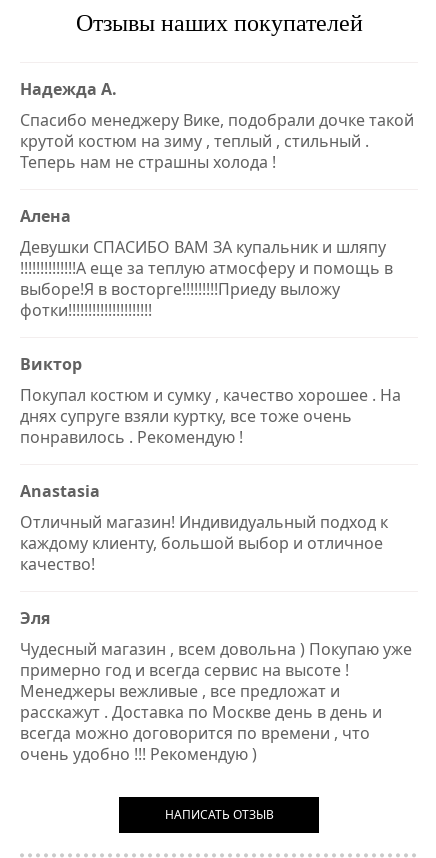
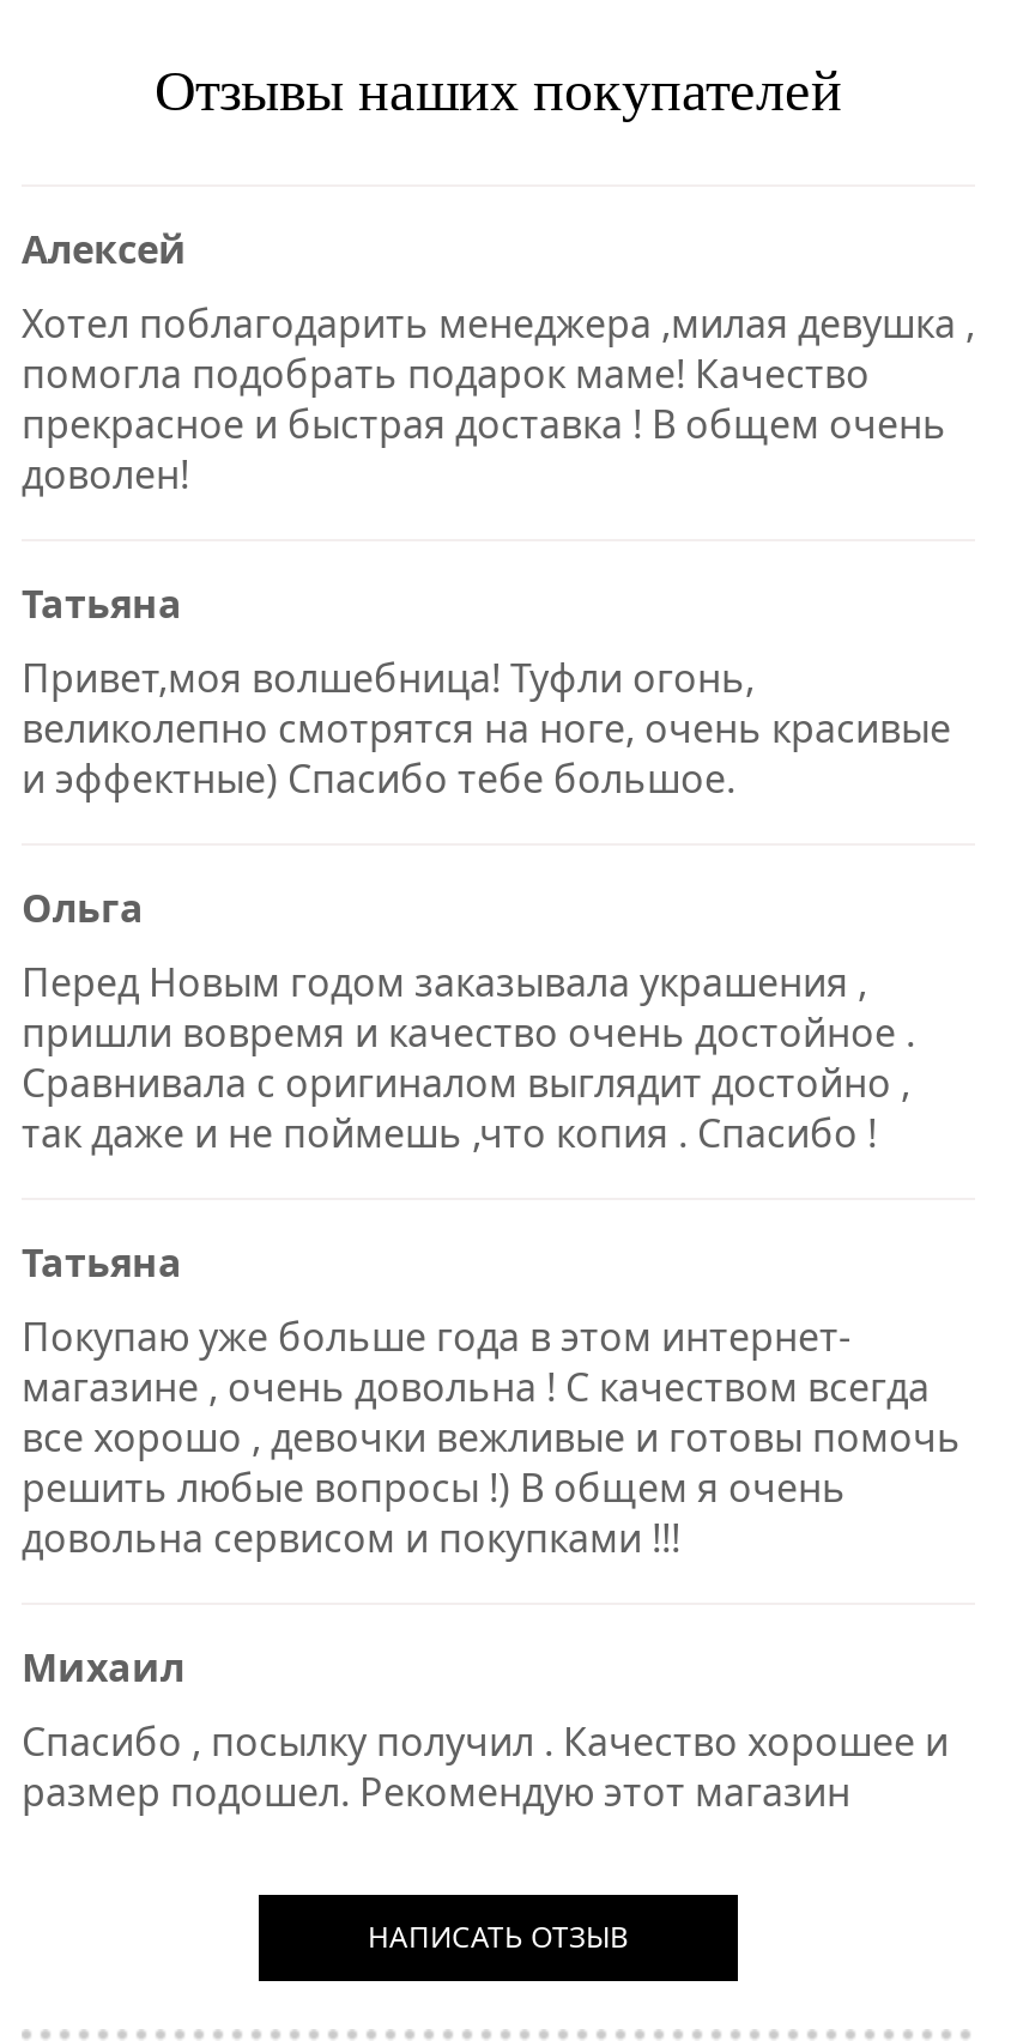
- Надежда А.
- Спасибо менеджеру Вике, подобрали дочке такой
- крутой костюм на зиму , теплый , стильный .
- Теперь нам не страшны холода !
+ Алексей
+ Хотел поблагодарить менеджера ,милая девушка ,
+ помогла подобрать подарок маме! Качество
+ прекрасное и быстрая доставка ! В общем очень
+ доволен!

- Алена
- Девушки СПАСИБО ВАМ ЗА купальник и шляпу
- !!!!!!!!!!!!!!А еще за теплую атмосферу и помощь в
- выборе!Я в восторге!!!!!!!!!Приеду выложу
- фотки!!!!!!!!!!!!!!!!!!!!!
+ Татьяна
+ Привет,моя волшебница! Туфли огонь,
+ великолепно смотрятся на ноге, очень красивые
+ и эффектные) Спасибо тебе большое.

- Виктор
- Покупал костюм и сумку , качество хорошее . На
- днях супруге взяли куртку, все тоже очень
- понравилось . Рекомендую !
+ Ольга
+ Перед Новым годом заказывала украшения ,
+ пришли вовремя и качество очень достойное .
+ Сравнивала с оригиналом выглядит достойно ,
+ так даже и не поймешь ,что копия . Спасибо !

- Anastasia
- Отличный магазин! Индивидуальный подход к
- каждому клиенту, большой выбор и отличное
- качество!
+ Татьяна
+ Покупаю уже больше года в этом интернет-
+ магазине , очень довольна ! С качеством всегда
+ все хорошо , девочки вежливые и готовы помочь
+ решить любые вопросы !) В общем я очень
+ довольна сервисом и покупками !!!

- Эля
- Чудесный магазин , всем довольна ) Покупаю уже
- примерно год и всегда сервис на высоте !
- Менеджеры вежливые , все предложат и
- расскажут . Доставка по Москве день в день и
- всегда можно договорится по времени , что
- очень удобно !!! Рекомендую )
+ Михаил
+ Спасибо , посылку получил . Качество хорошее и
+ размер подошел. Рекомендую этот магазин
